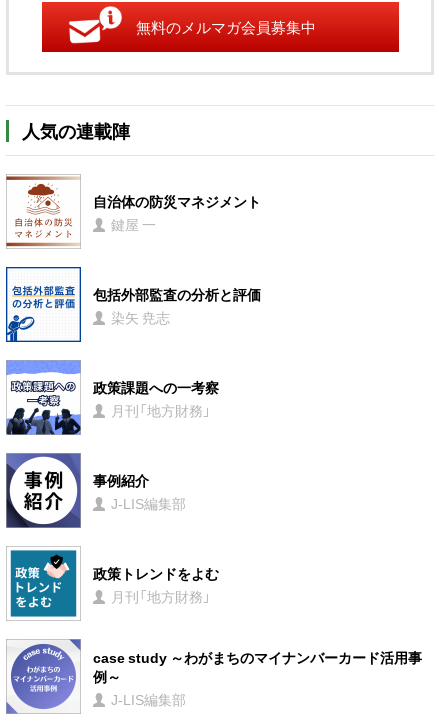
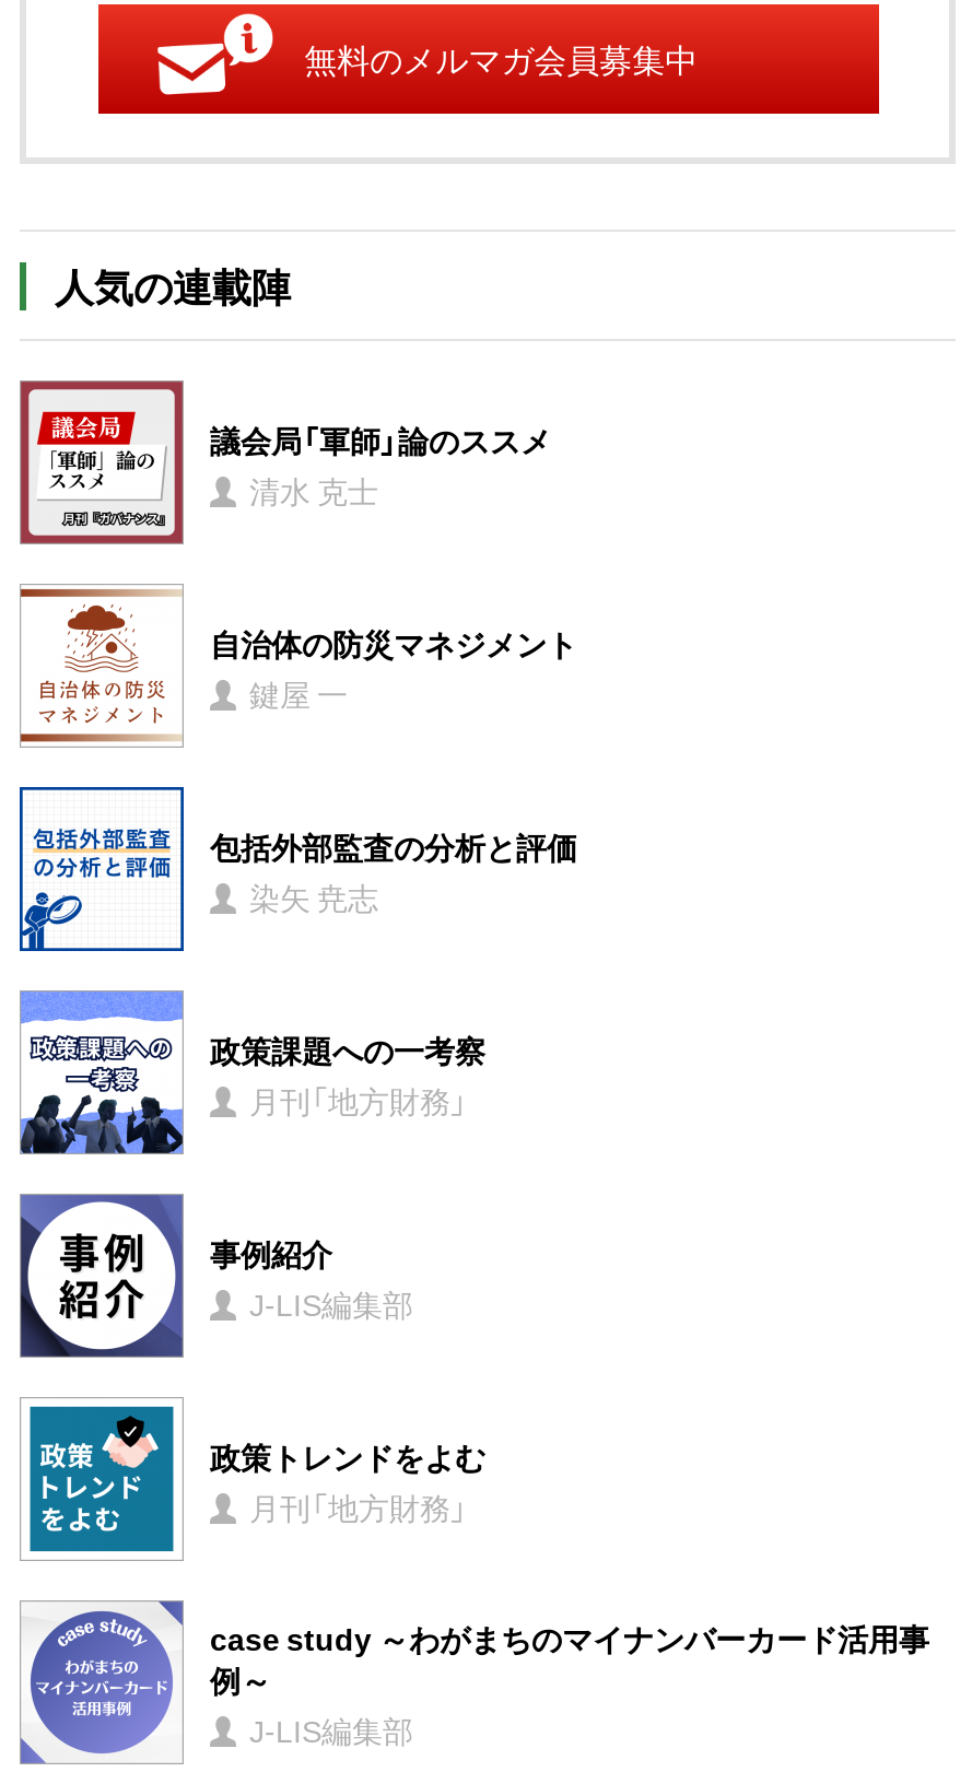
+ [image]
+ 議会局「軍師」論のススメ
+ 清水 克士
